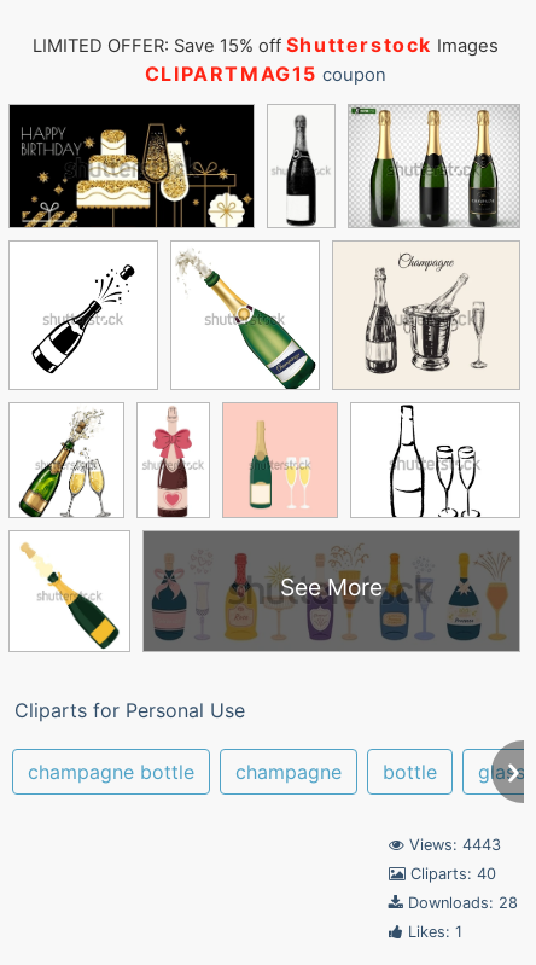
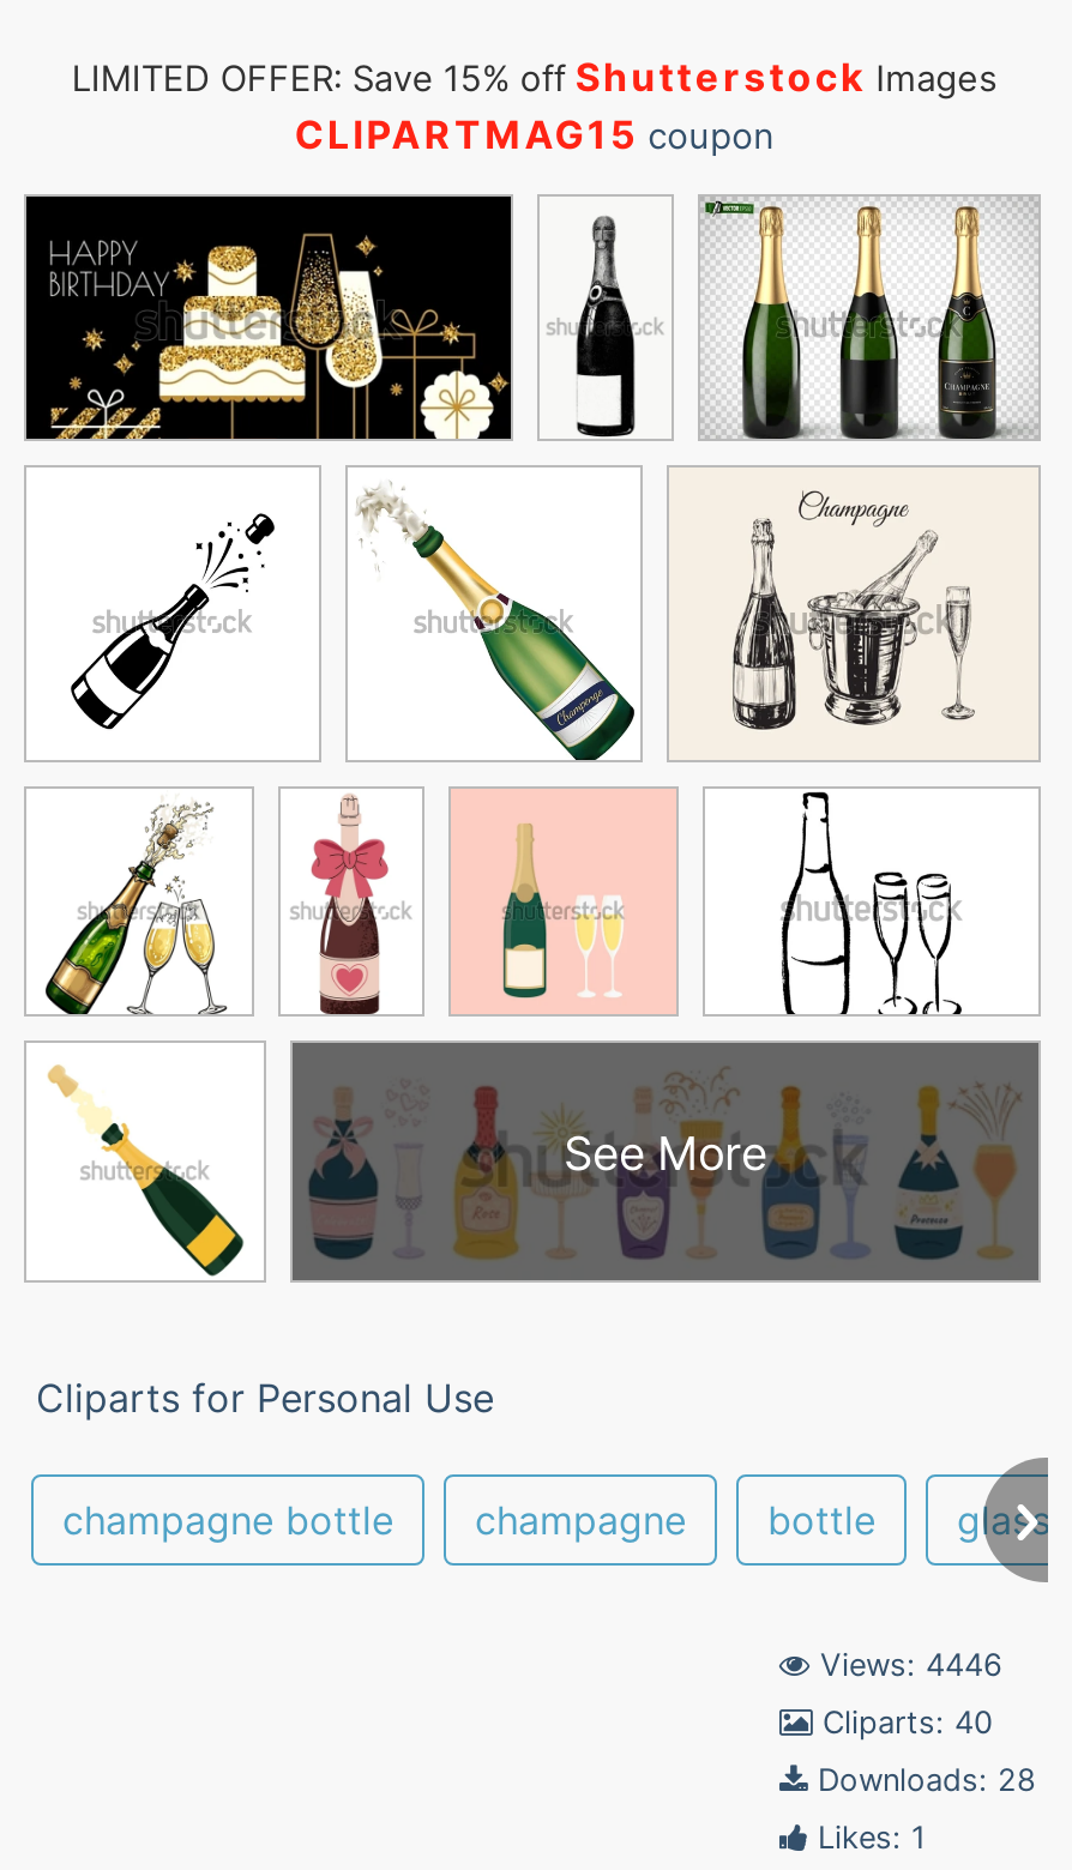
- Views: 4443
+ Views: 4446
